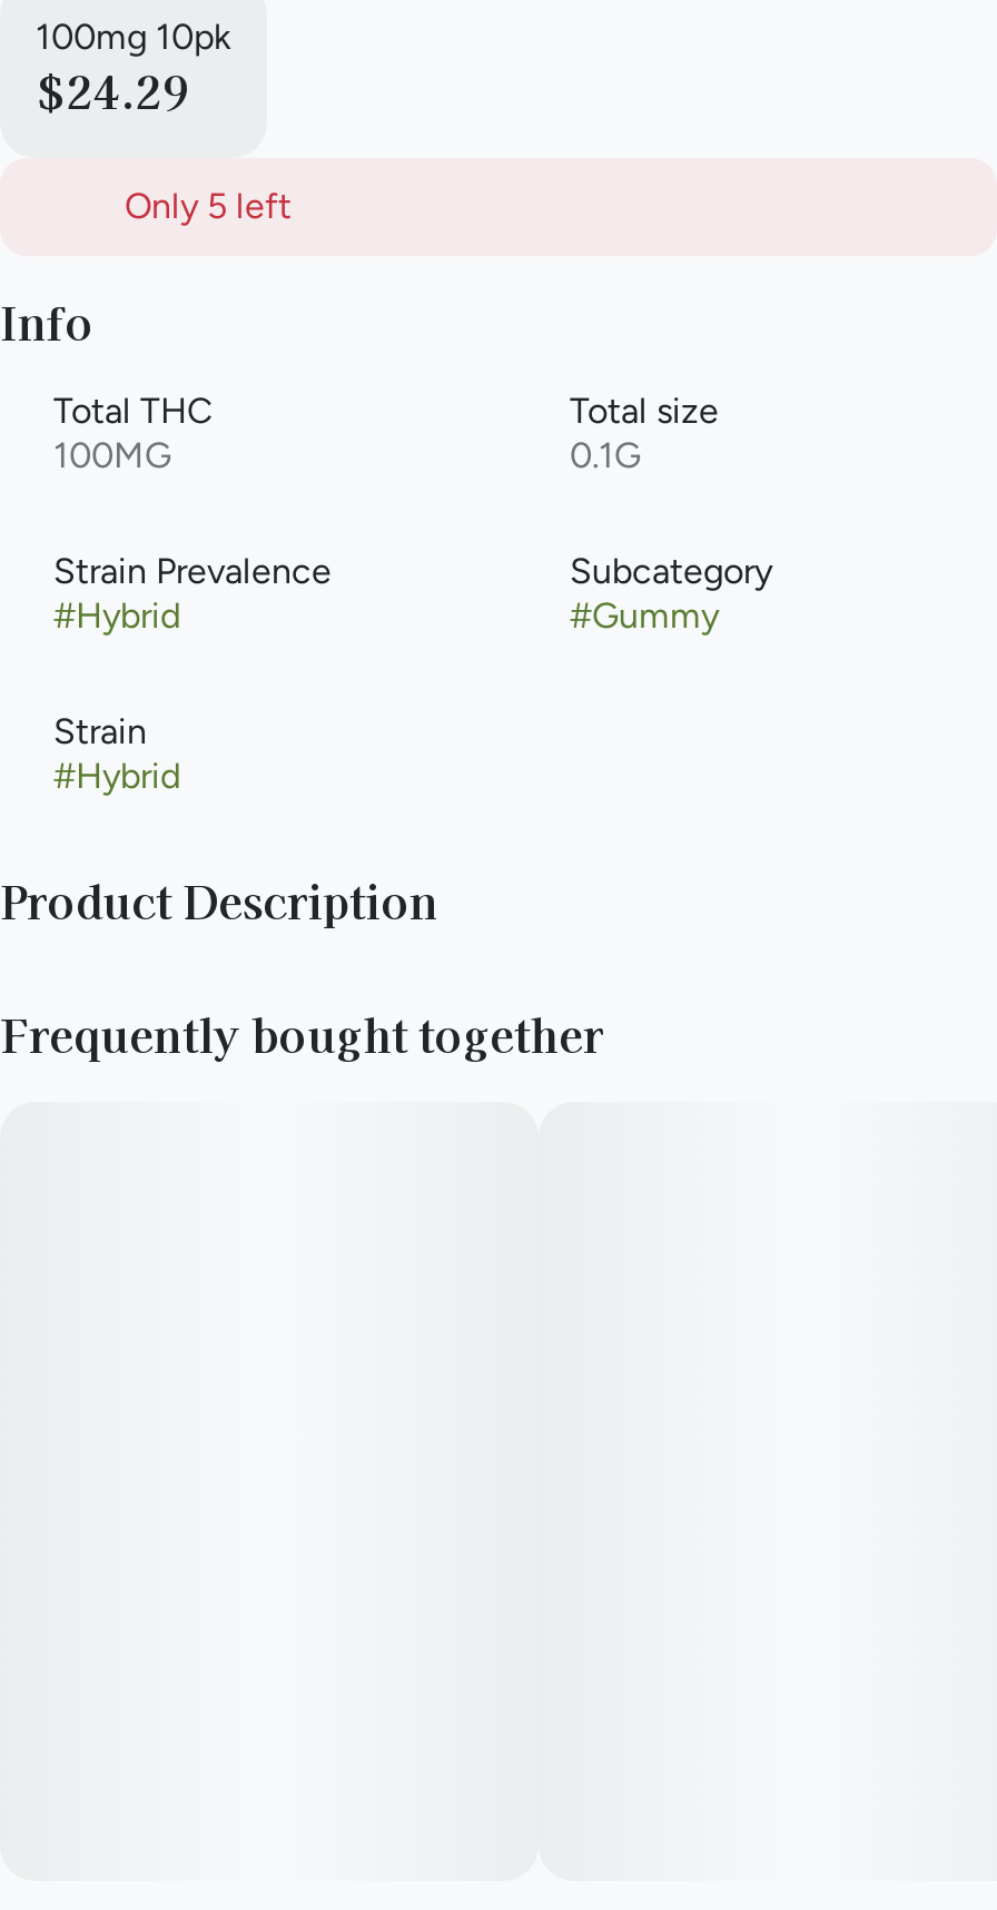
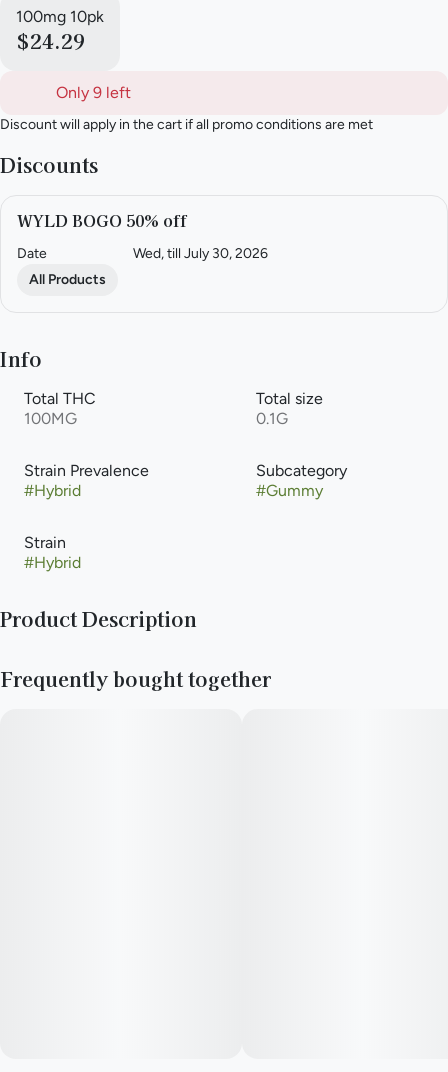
- Only 5 left
+ Only 9 left
+ Discount will apply in the cart if all promo conditions are met
+ Discounts
+ WYLD BOGO 50% off
+ Date
+ Wed, till July 30, 2026
+ All Products
